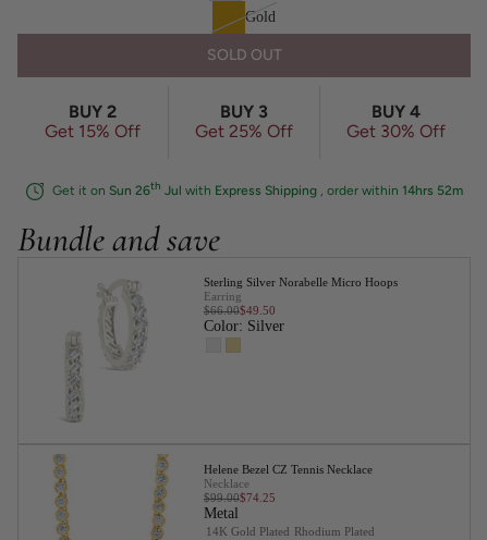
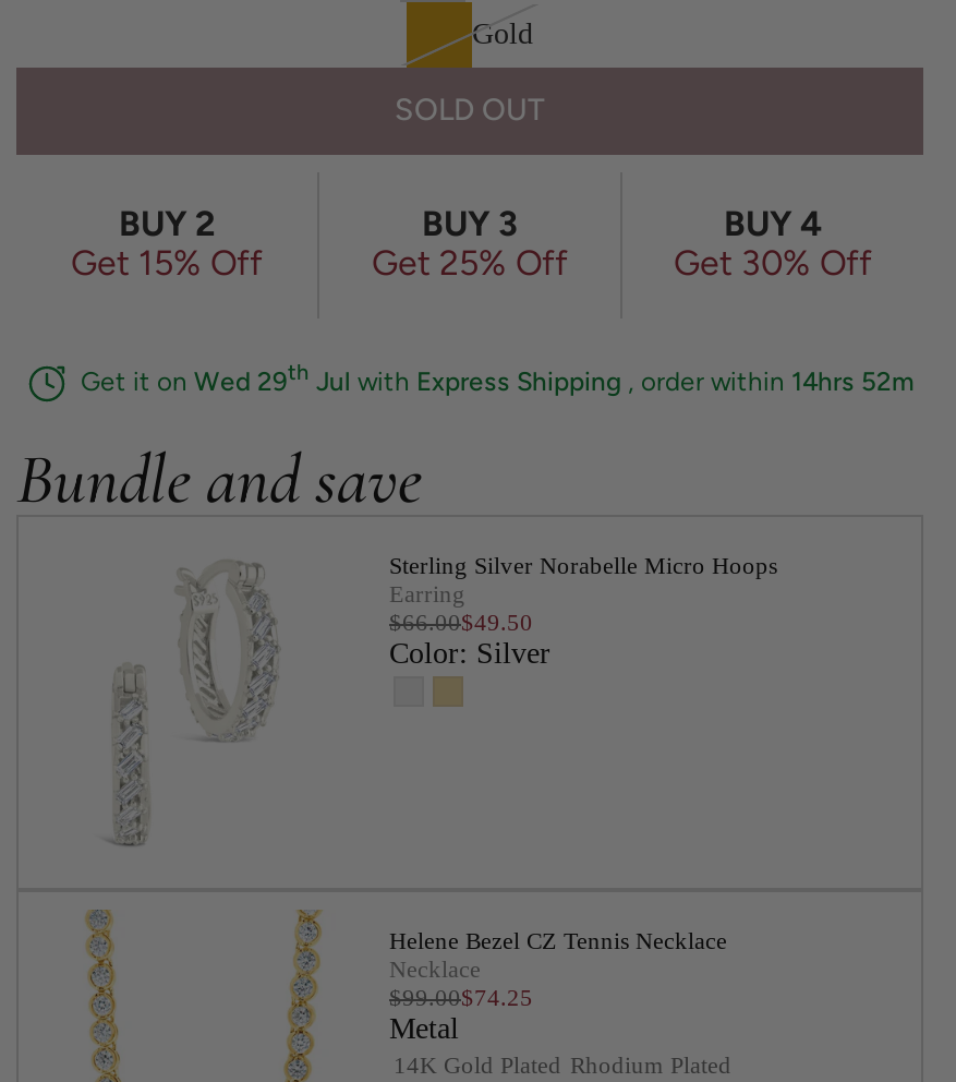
- Get it on Sun 26th Jul with Express Shipping , order within 14hrs 52m
+ Get it on Wed 29th Jul with Express Shipping , order within 14hrs 52m
